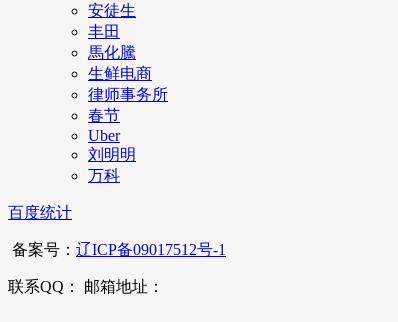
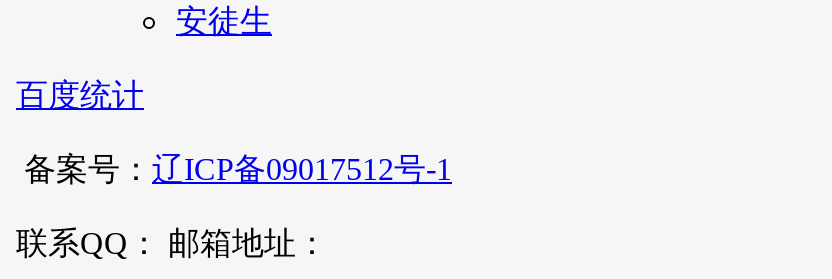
- 丰田
- 馬化騰
- 生鲜电商
- 律师事务所
- 春节
- Uber
- 刘明明
- 万科
